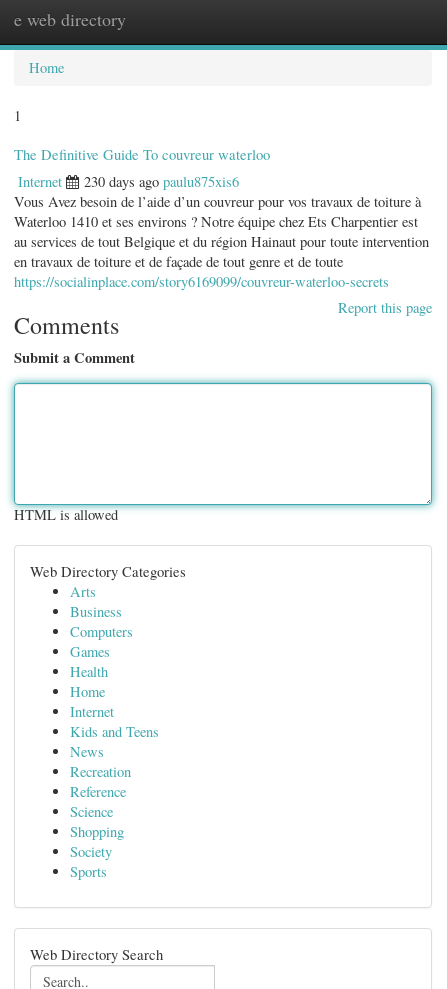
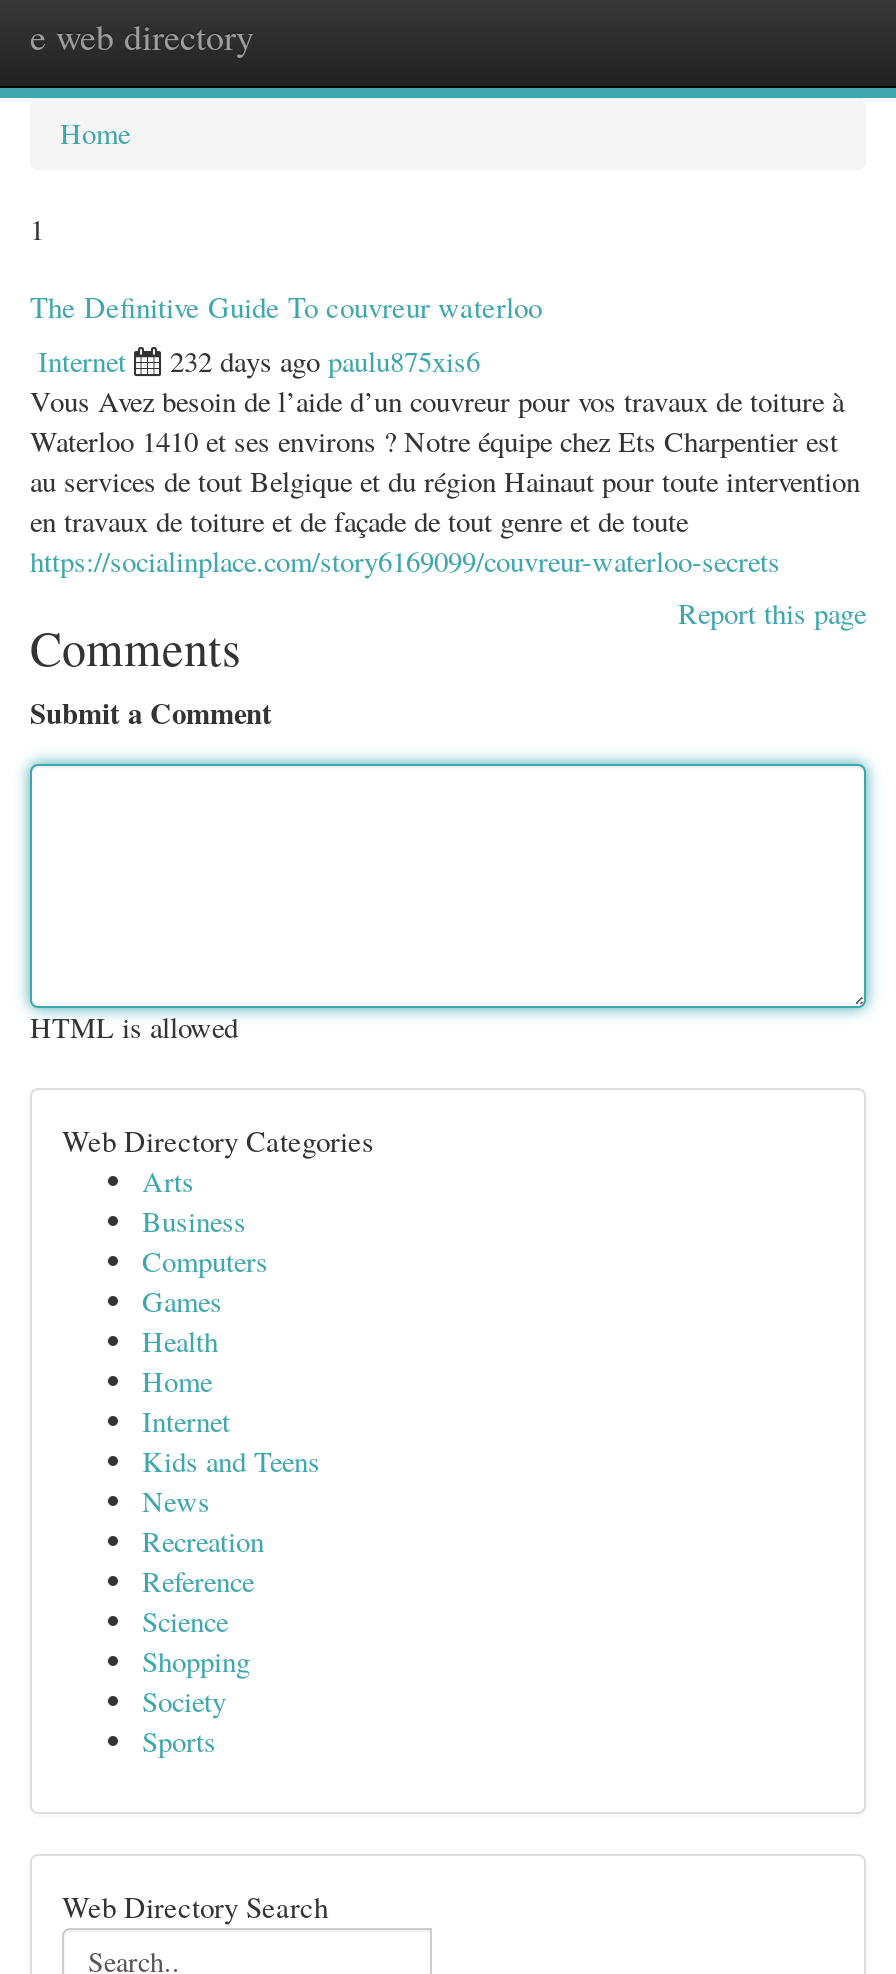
- 230 days ago paulu875xis6
+ 232 days ago paulu875xis6
